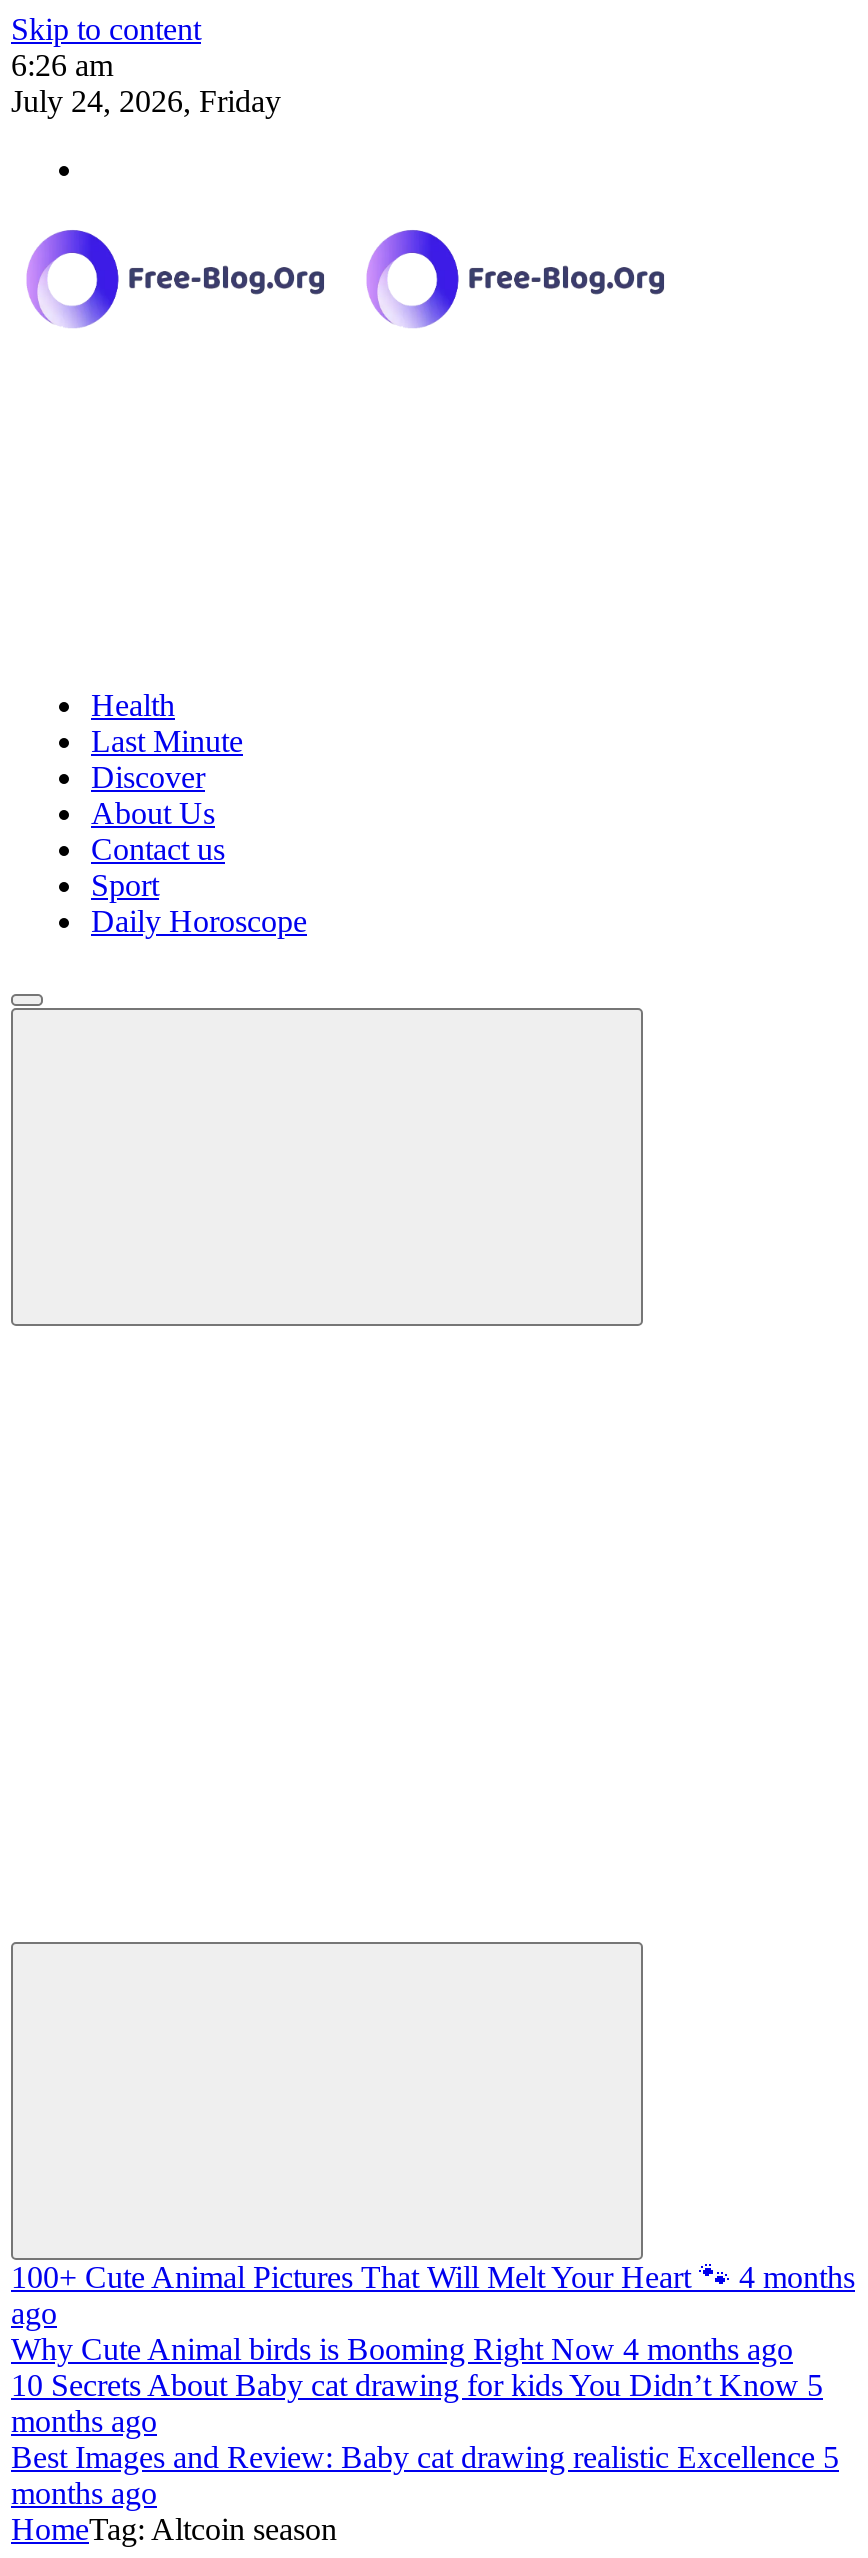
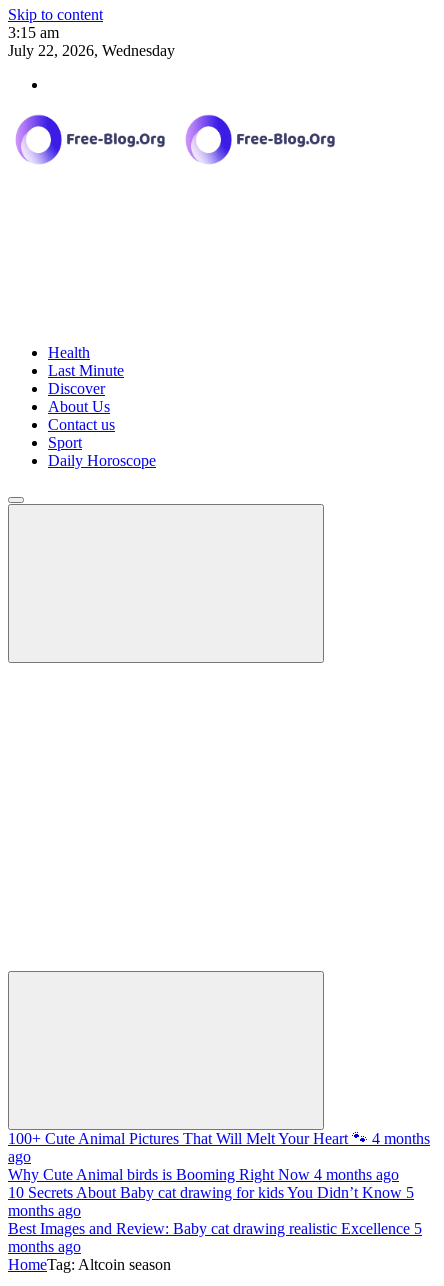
- 6:26 am
+ 3:15 am

- July 24, 2026, Friday
+ July 22, 2026, Wednesday
